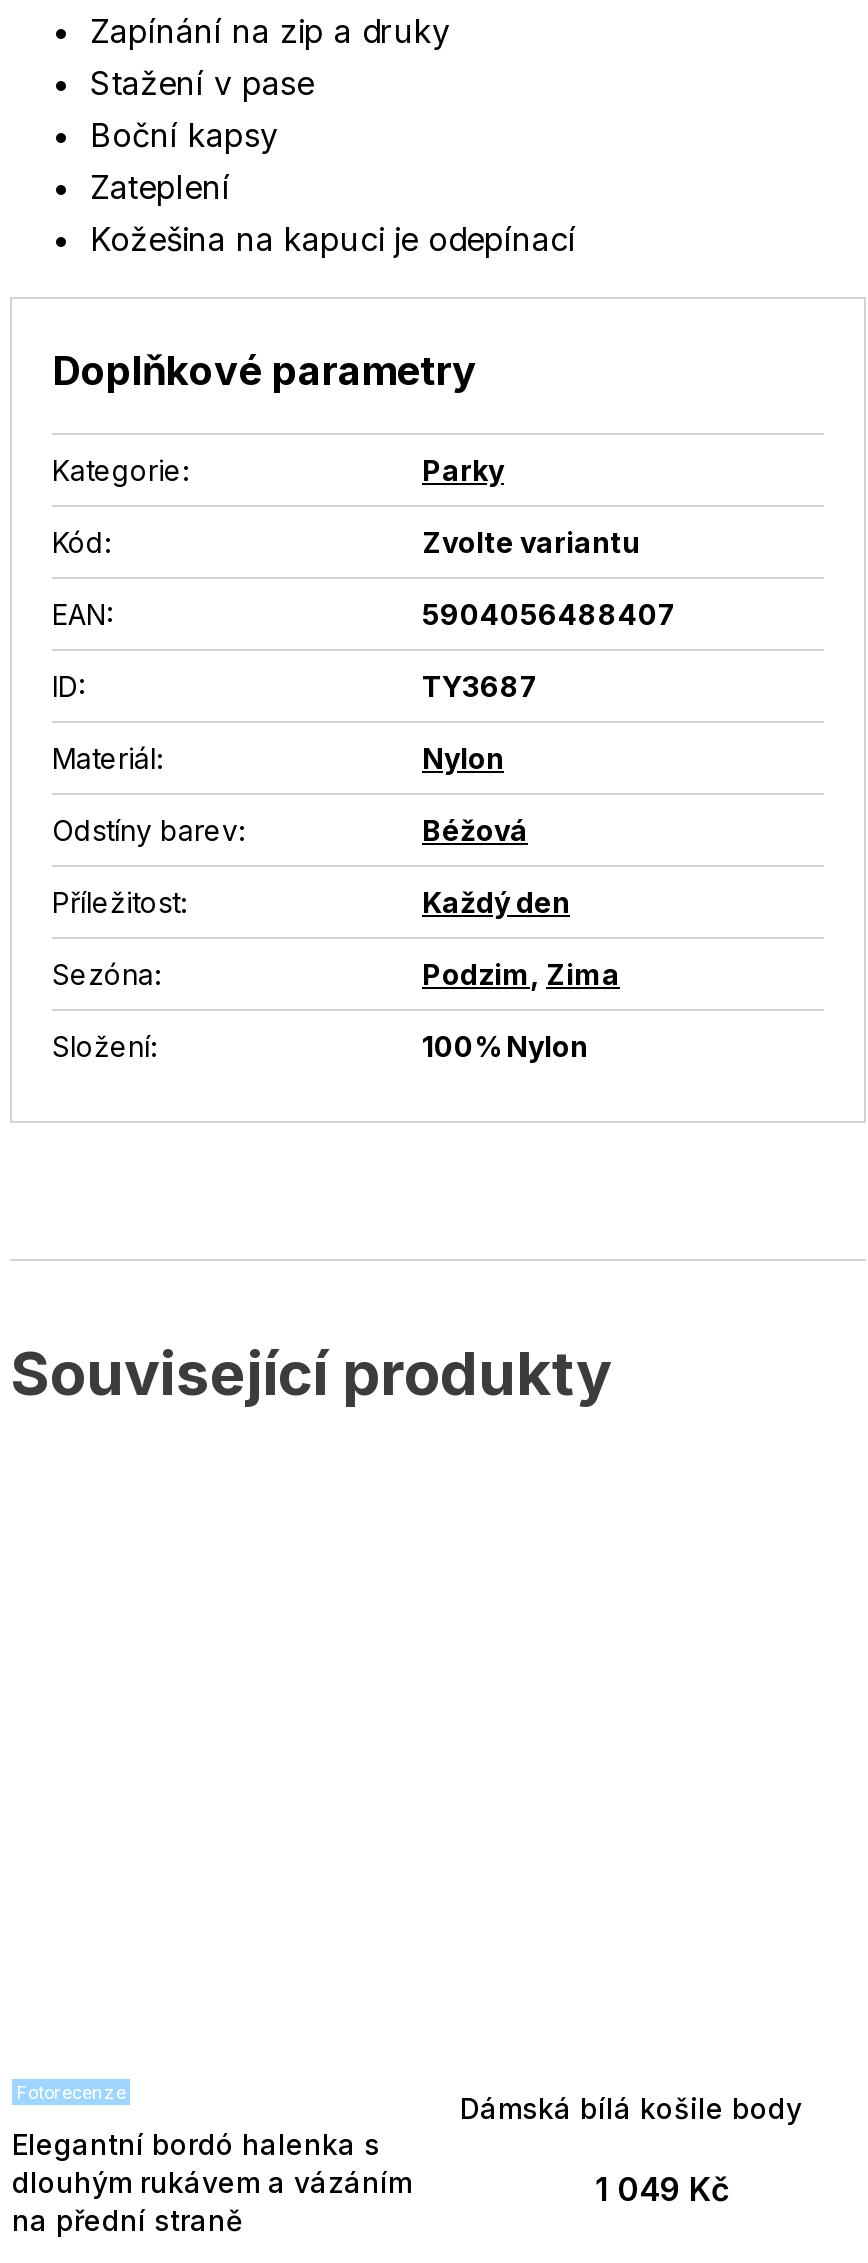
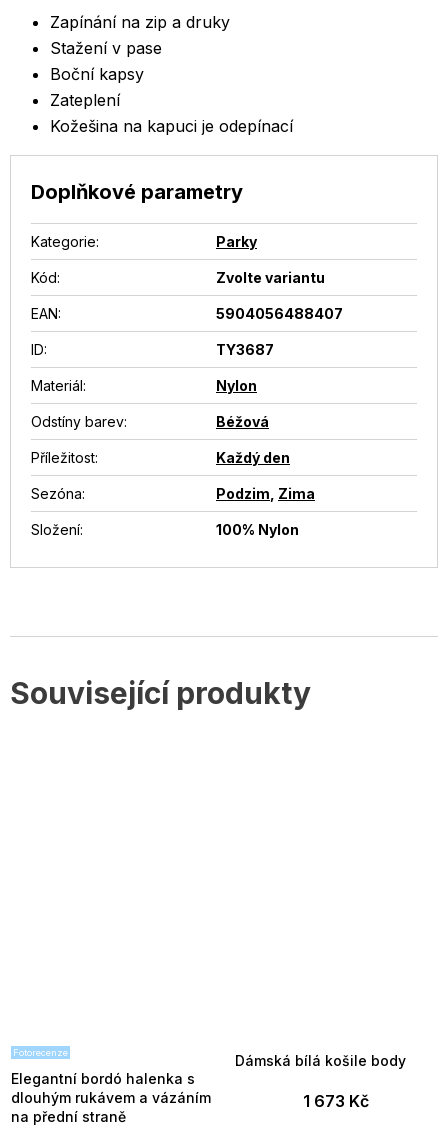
- 1 049 Kč
+ 1 673 Kč
